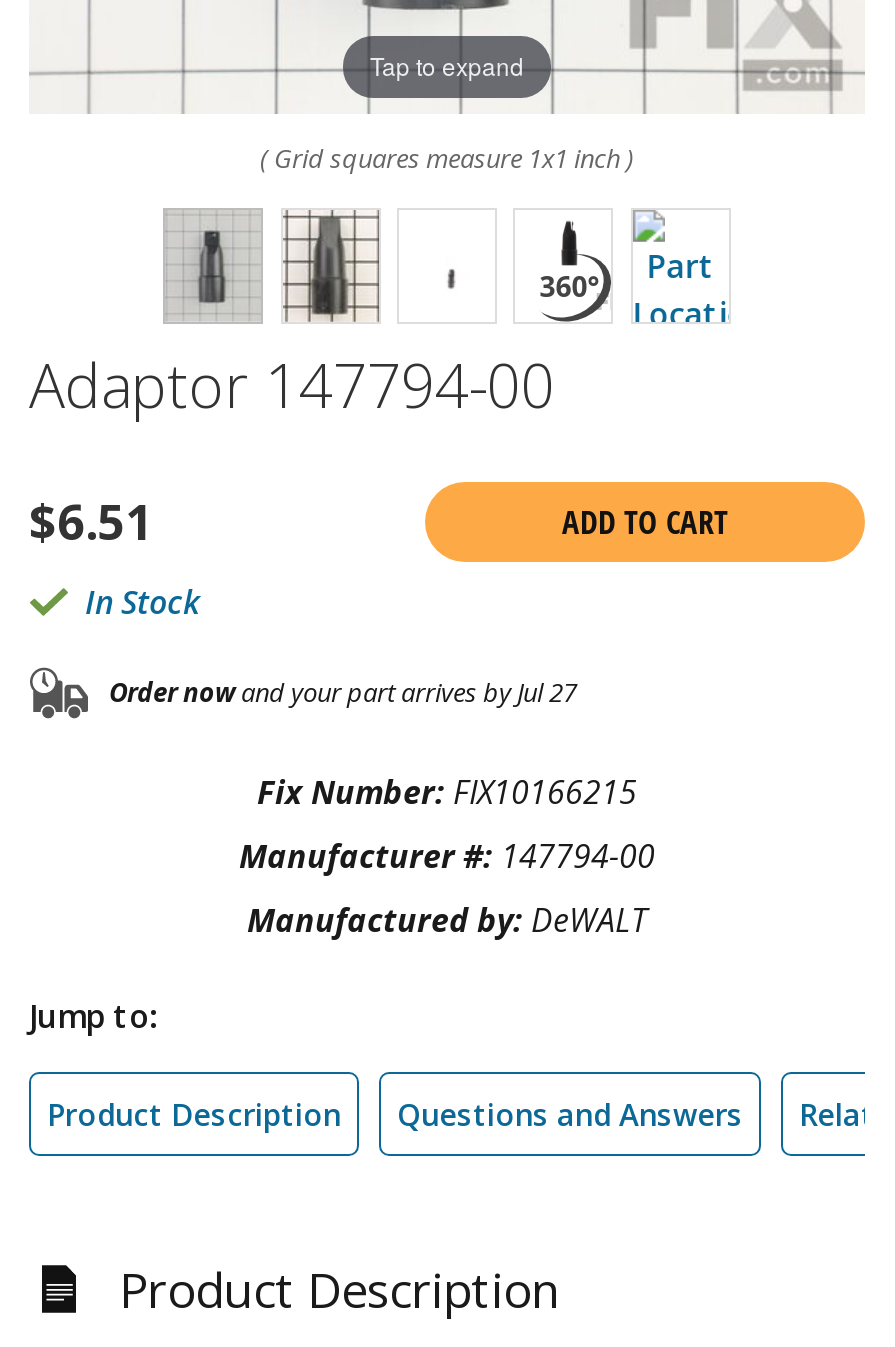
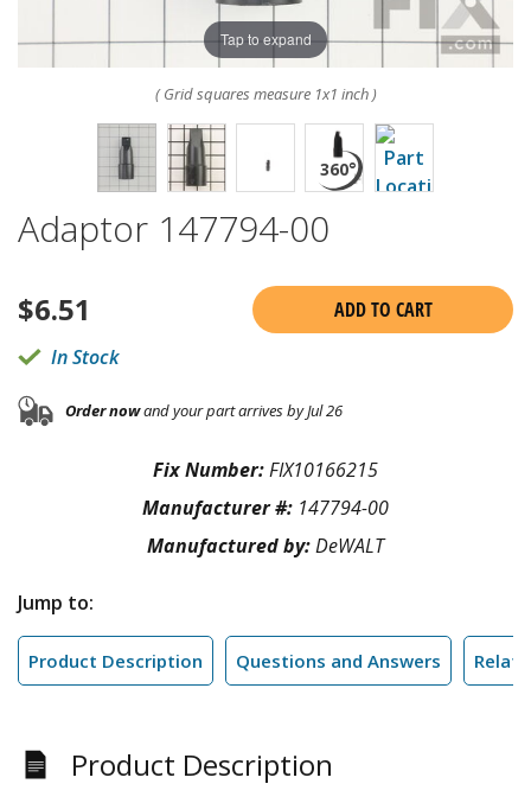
- Order nowand your part arrives by Jul 27
+ Order nowand your part arrives by Jul 26
